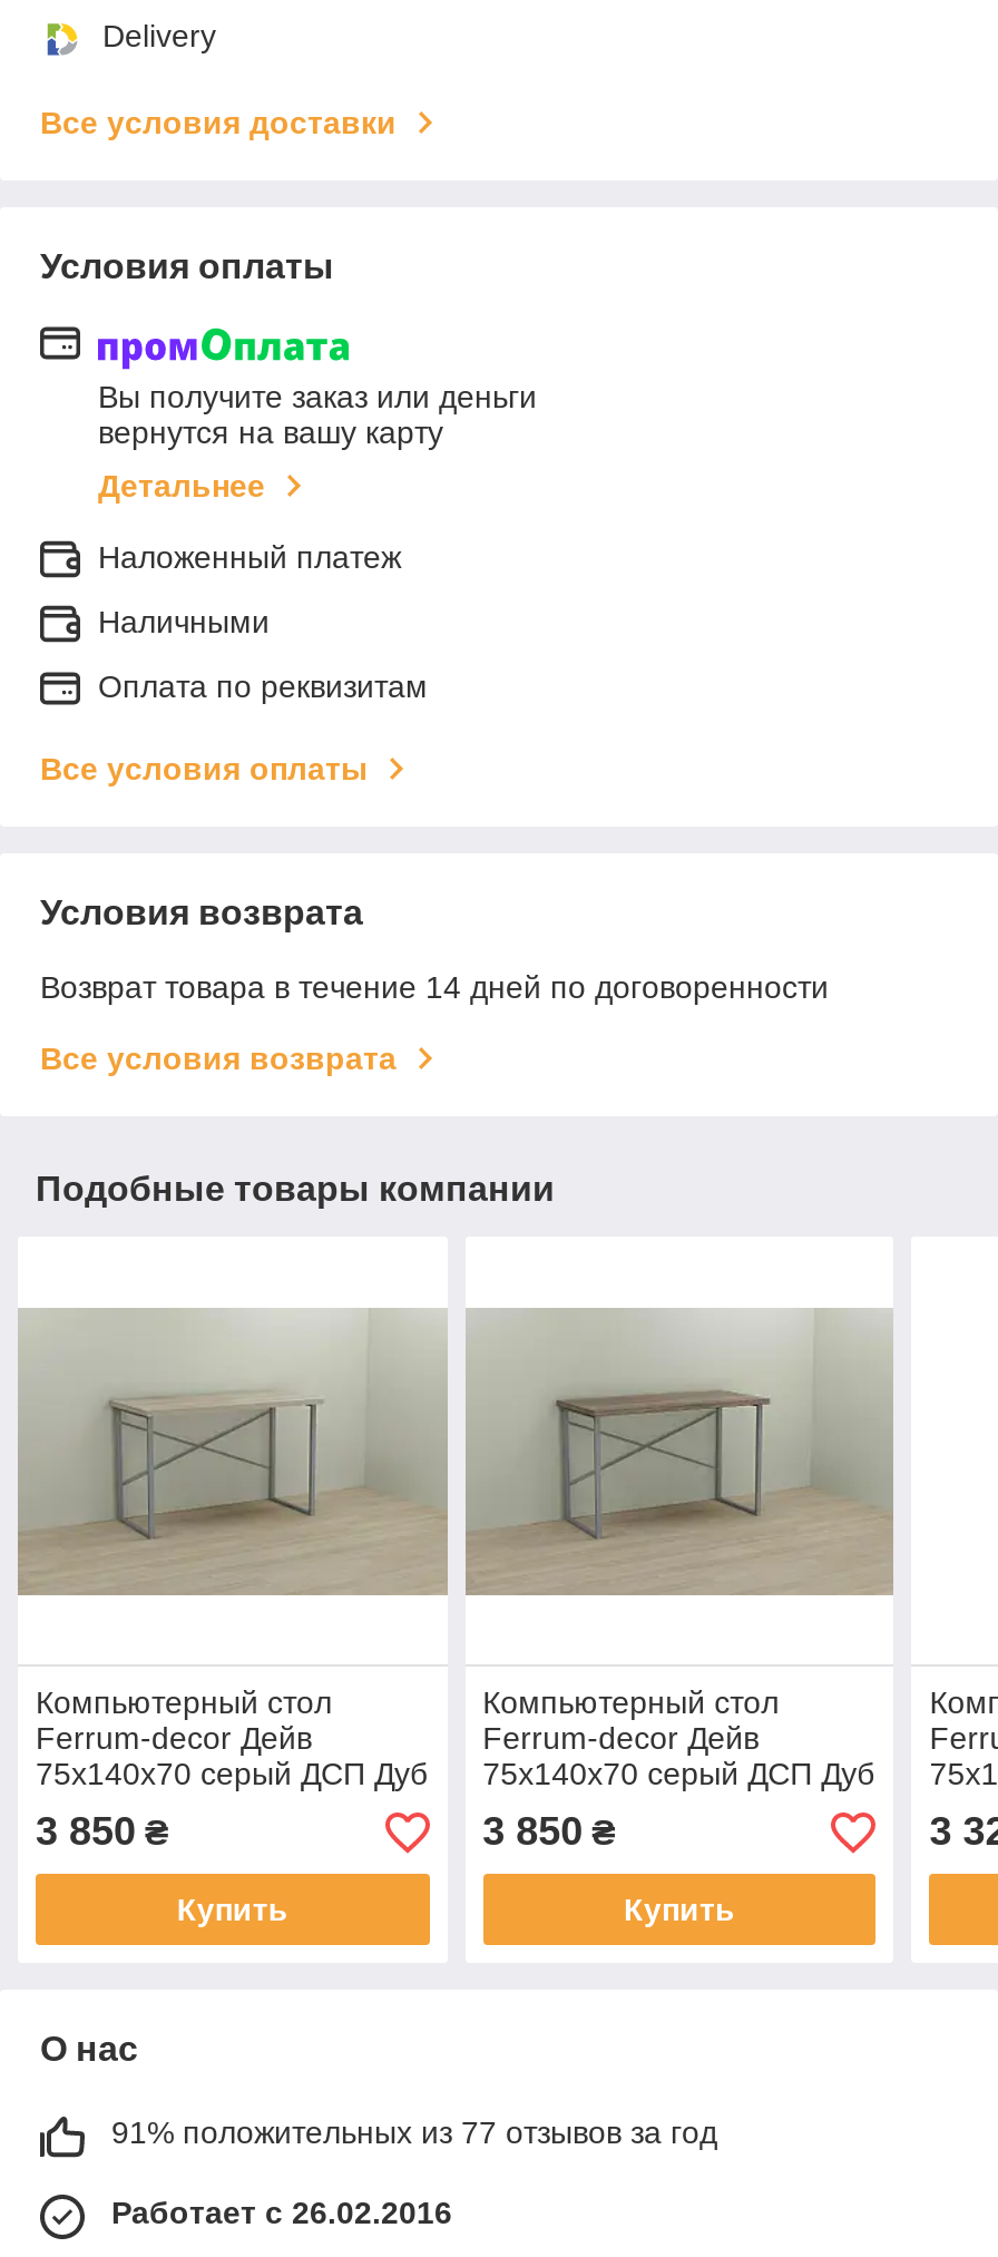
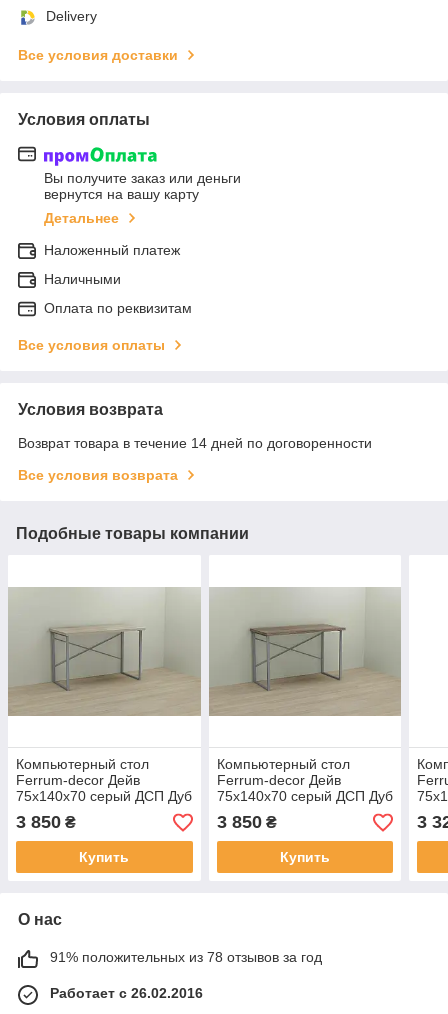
- 91% положительных из 77 отзывов за год
+ 91% положительных из 78 отзывов за год
